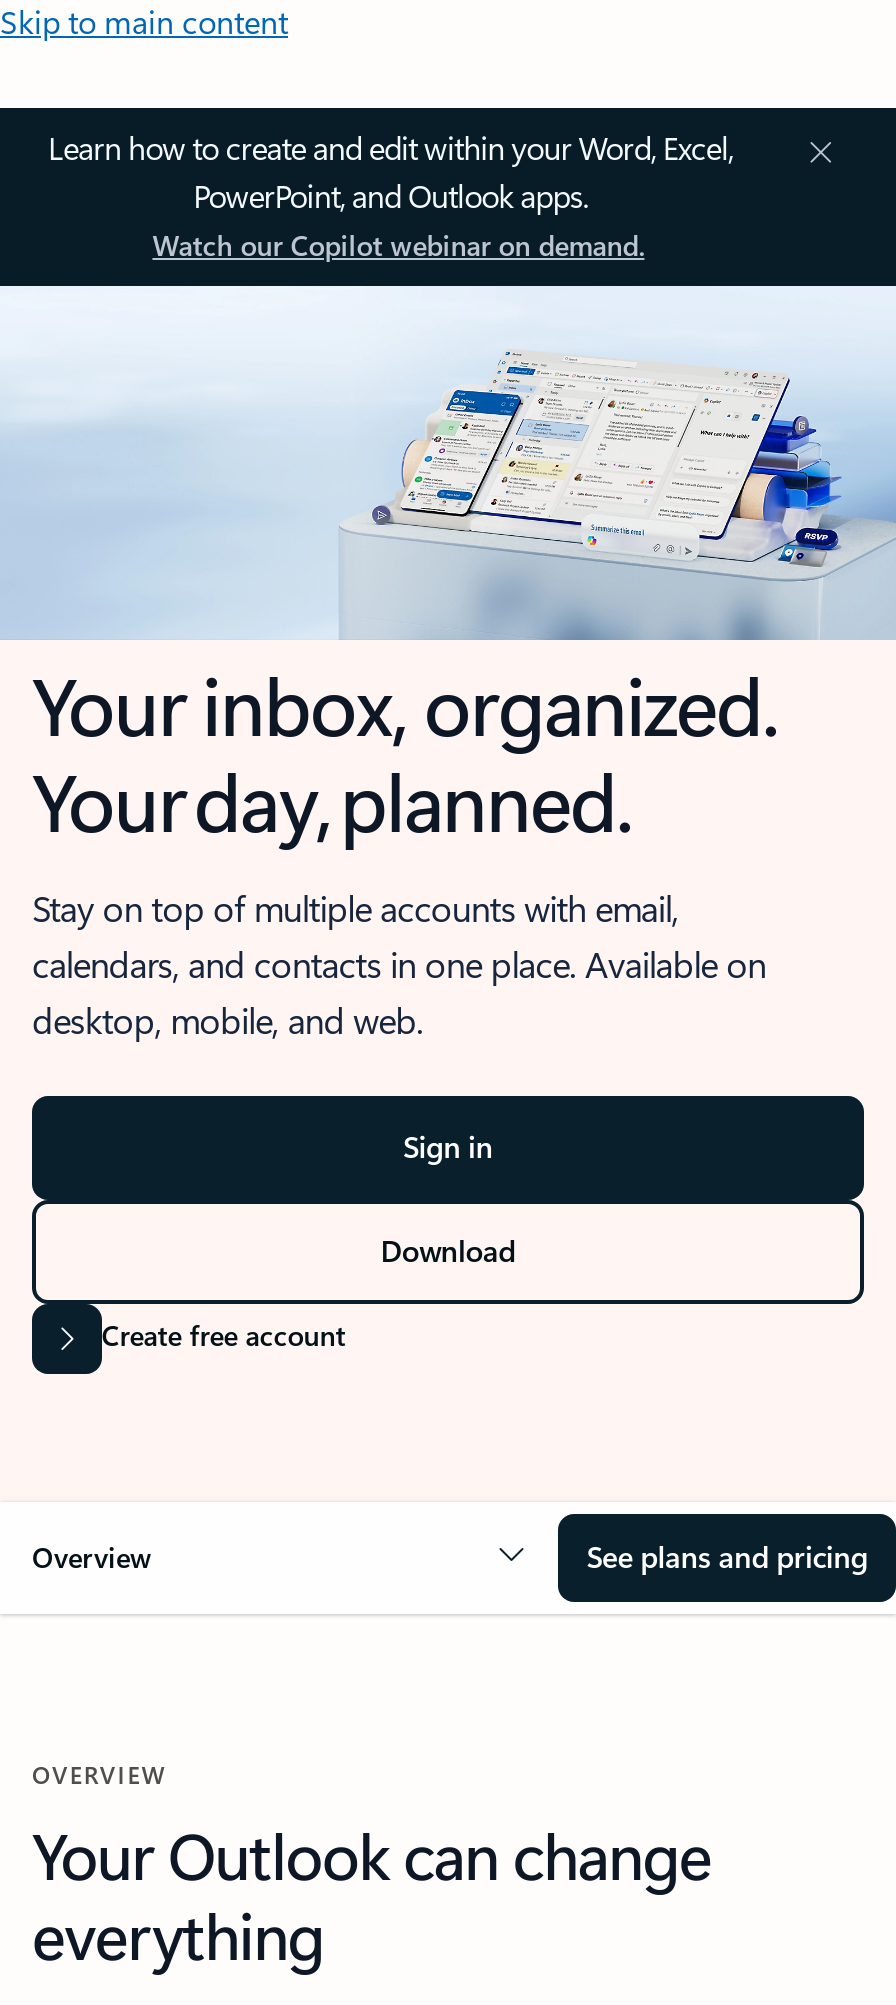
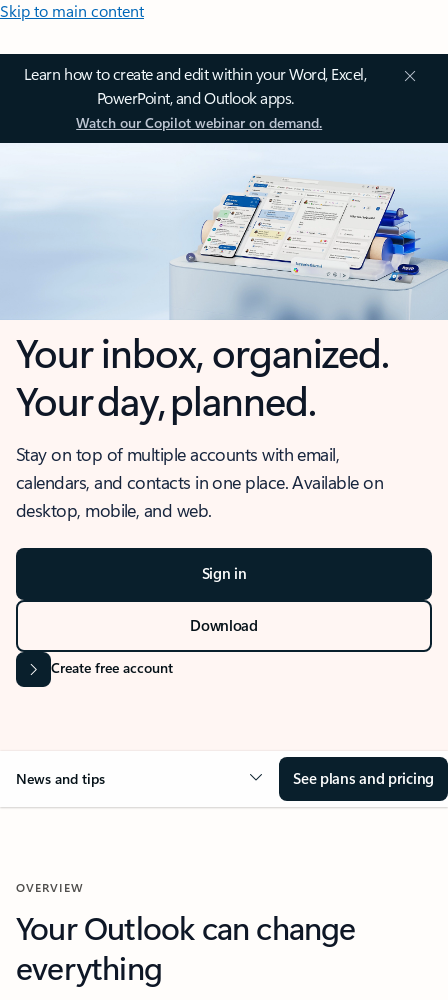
- Overview
+ News and tips
